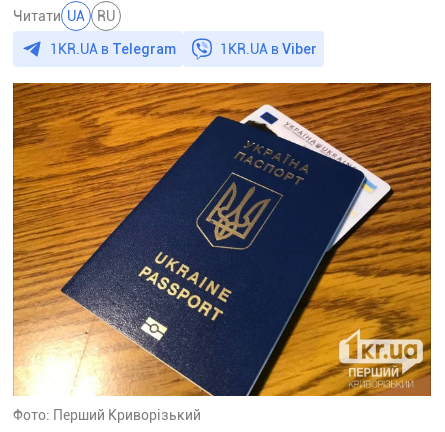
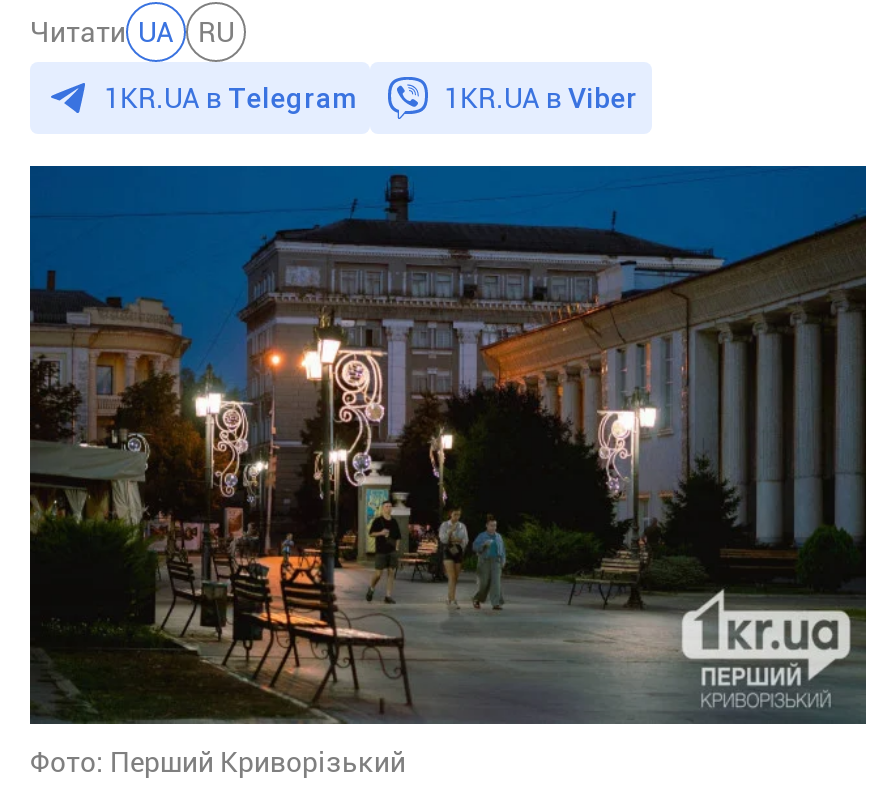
- [image]
+ [image]
